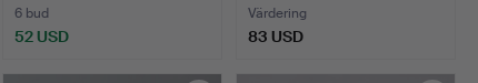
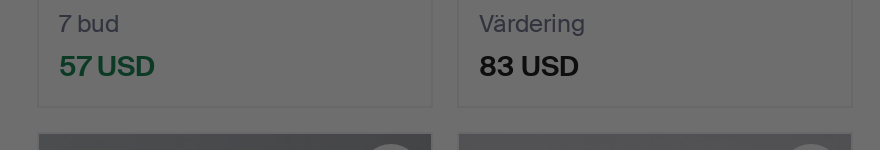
- 6 bud
- 52 USD
+ 7 bud
+ 57 USD
